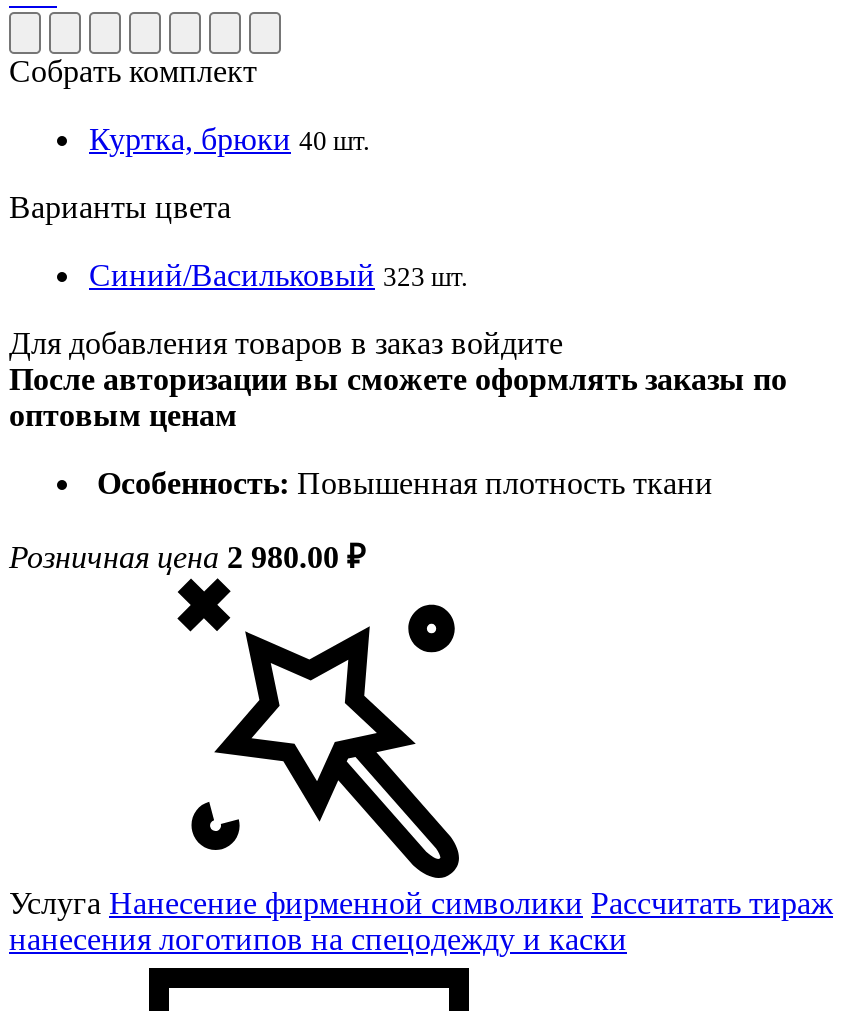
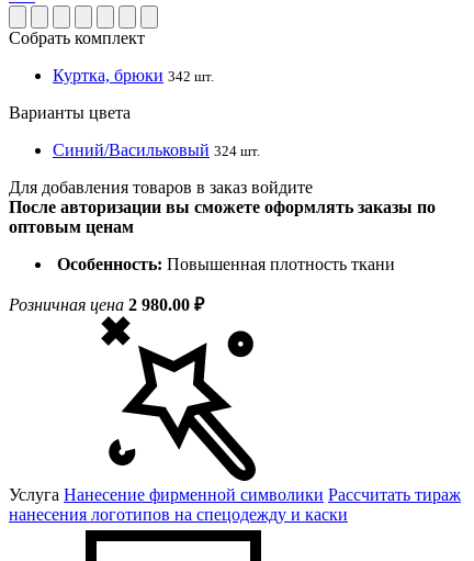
- Куртка, брюки 40 шт.
+ Куртка, брюки 342 шт.

- Синий/Васильковый 323 шт.
+ Синий/Васильковый 324 шт.
